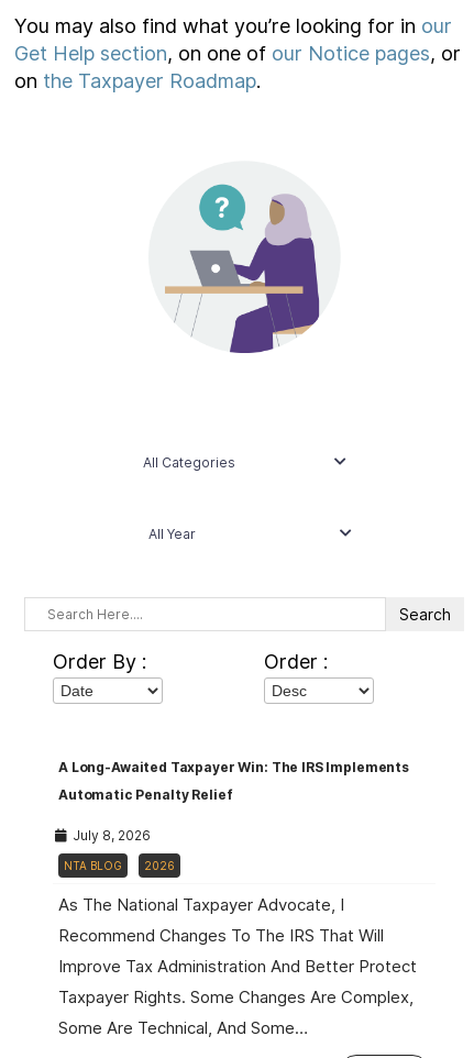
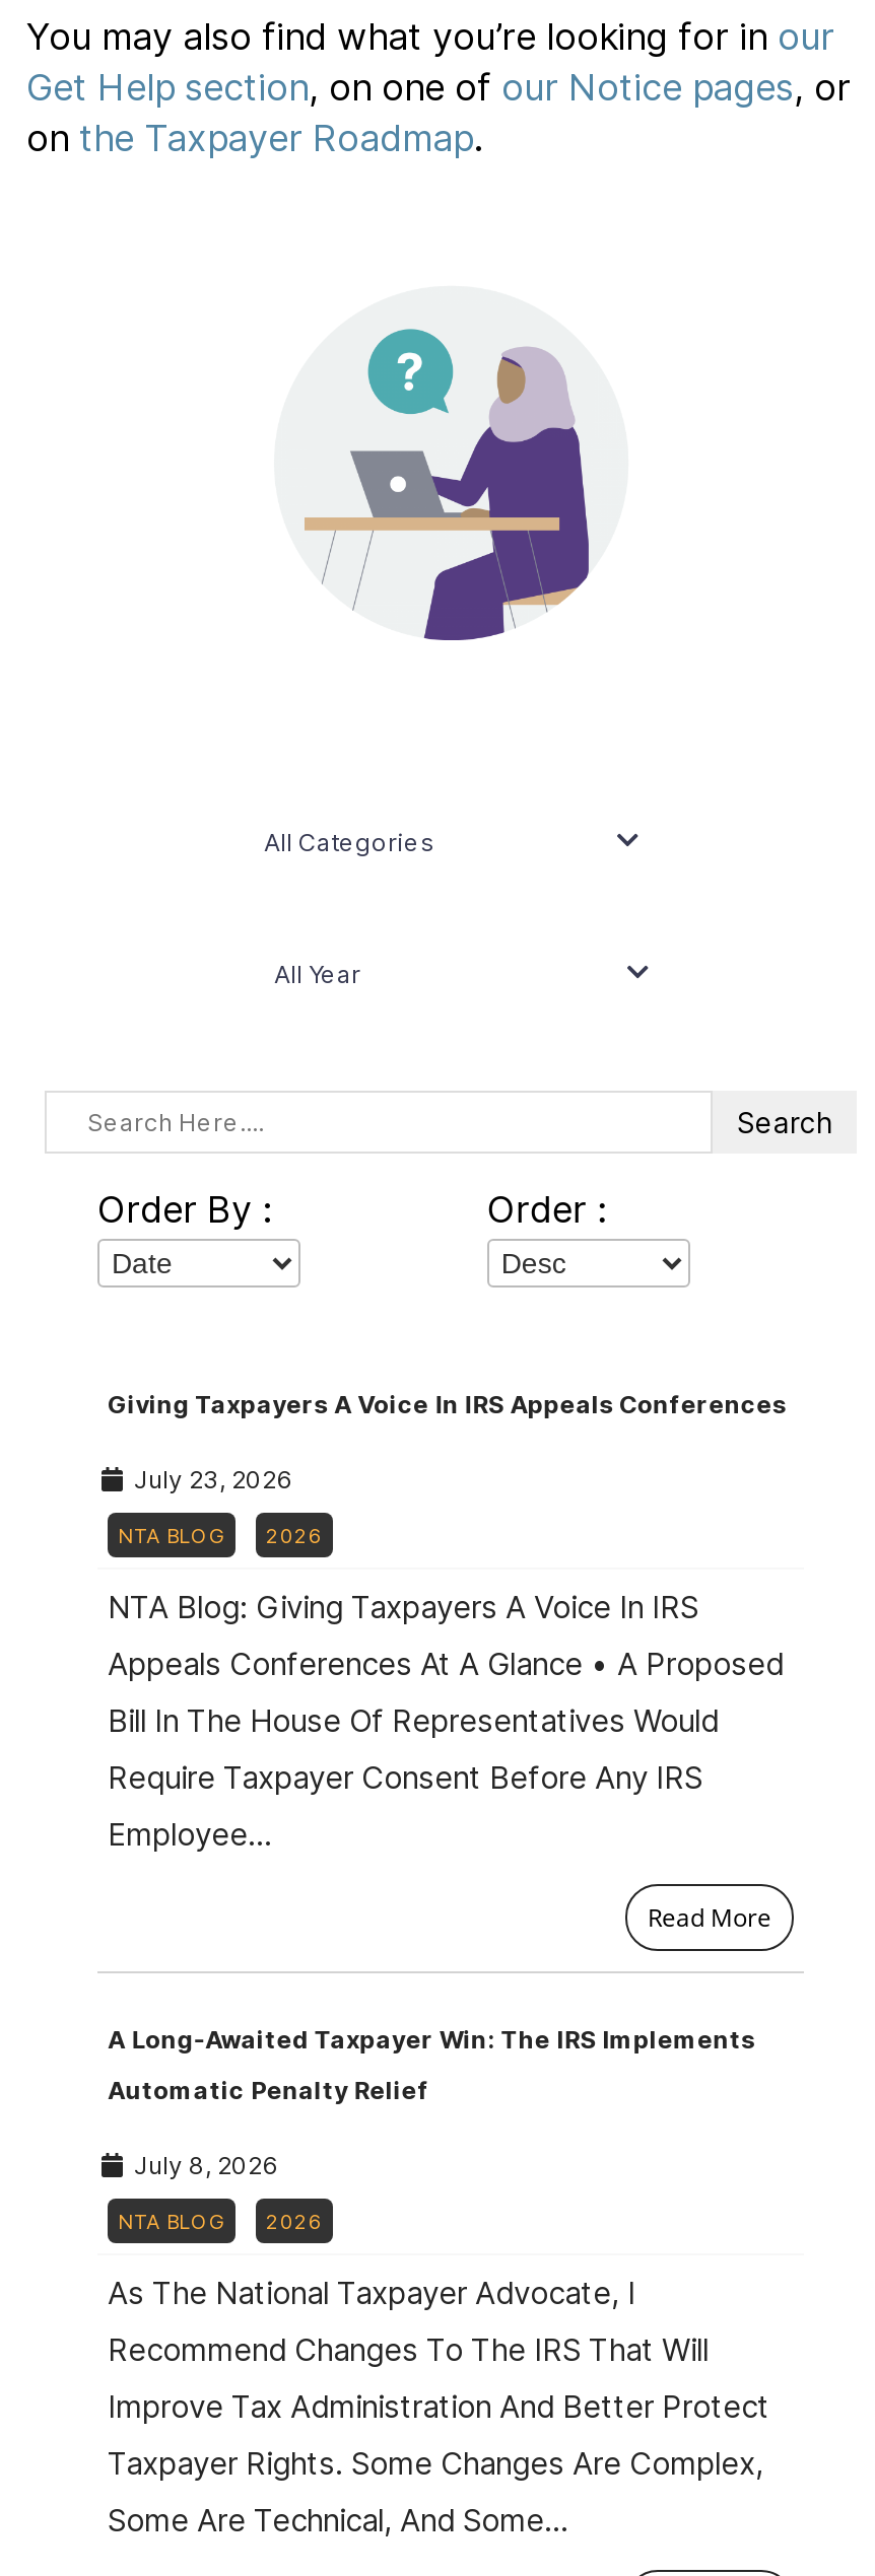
+ Giving Taxpayers A Voice In IRS Appeals Conferences
+ July 23, 2026
+ NTA BLOG
+ 2026
+ NTA Blog: Giving Taxpayers A Voice In IRS
+ Appeals Conferences At A Glance • A Proposed
+ Bill In The House Of Representatives Would
+ Require Taxpayer Consent Before Any IRS
+ Employee…
+ Read More
